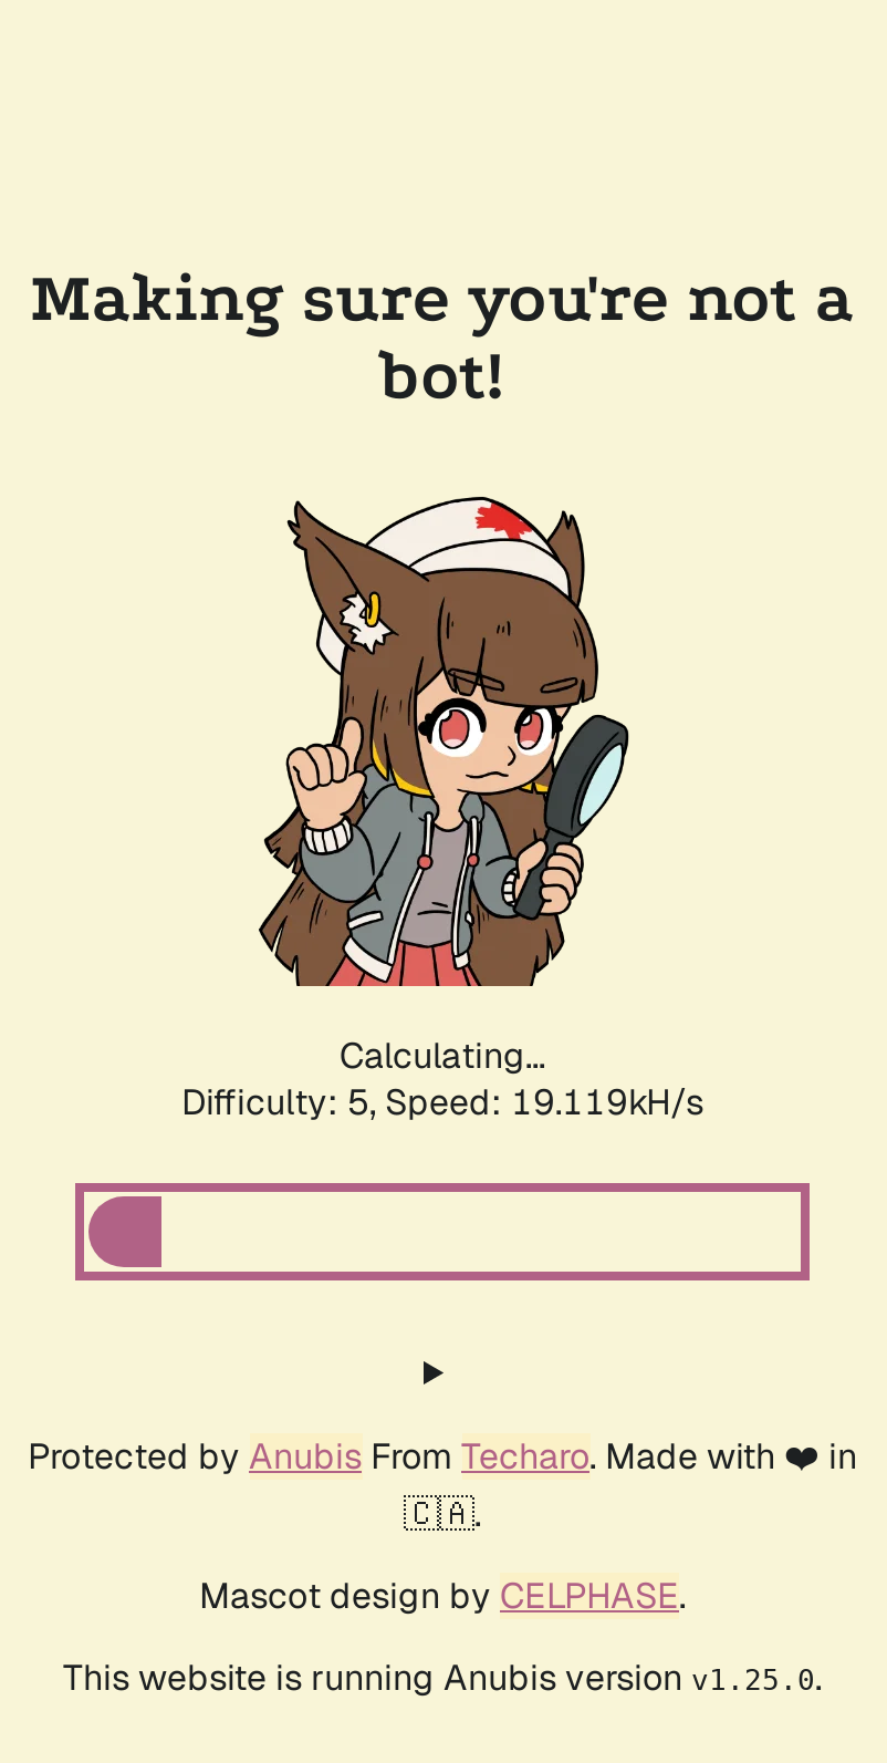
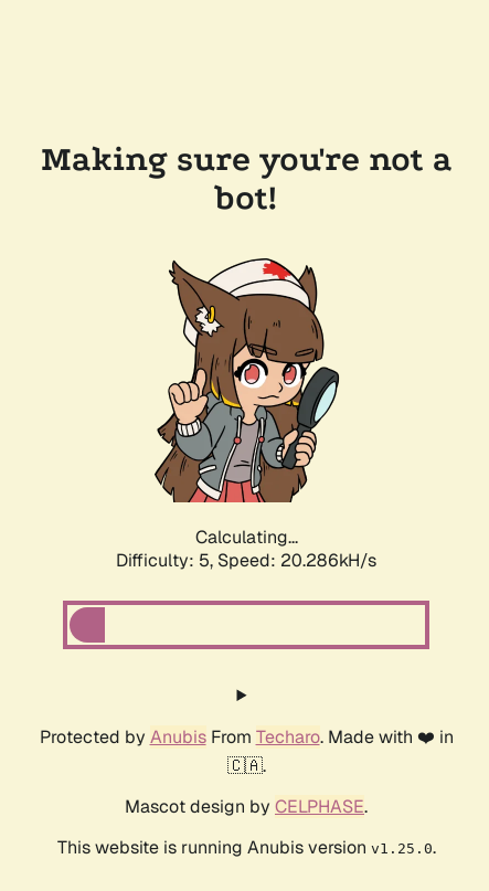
- Difficulty: 5, Speed: 19.119kH/s
+ Difficulty: 5, Speed: 20.286kH/s
